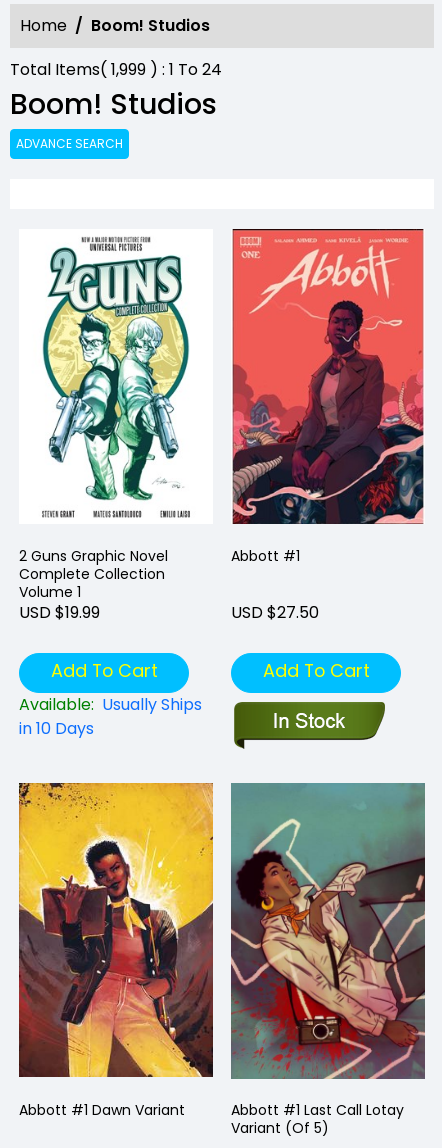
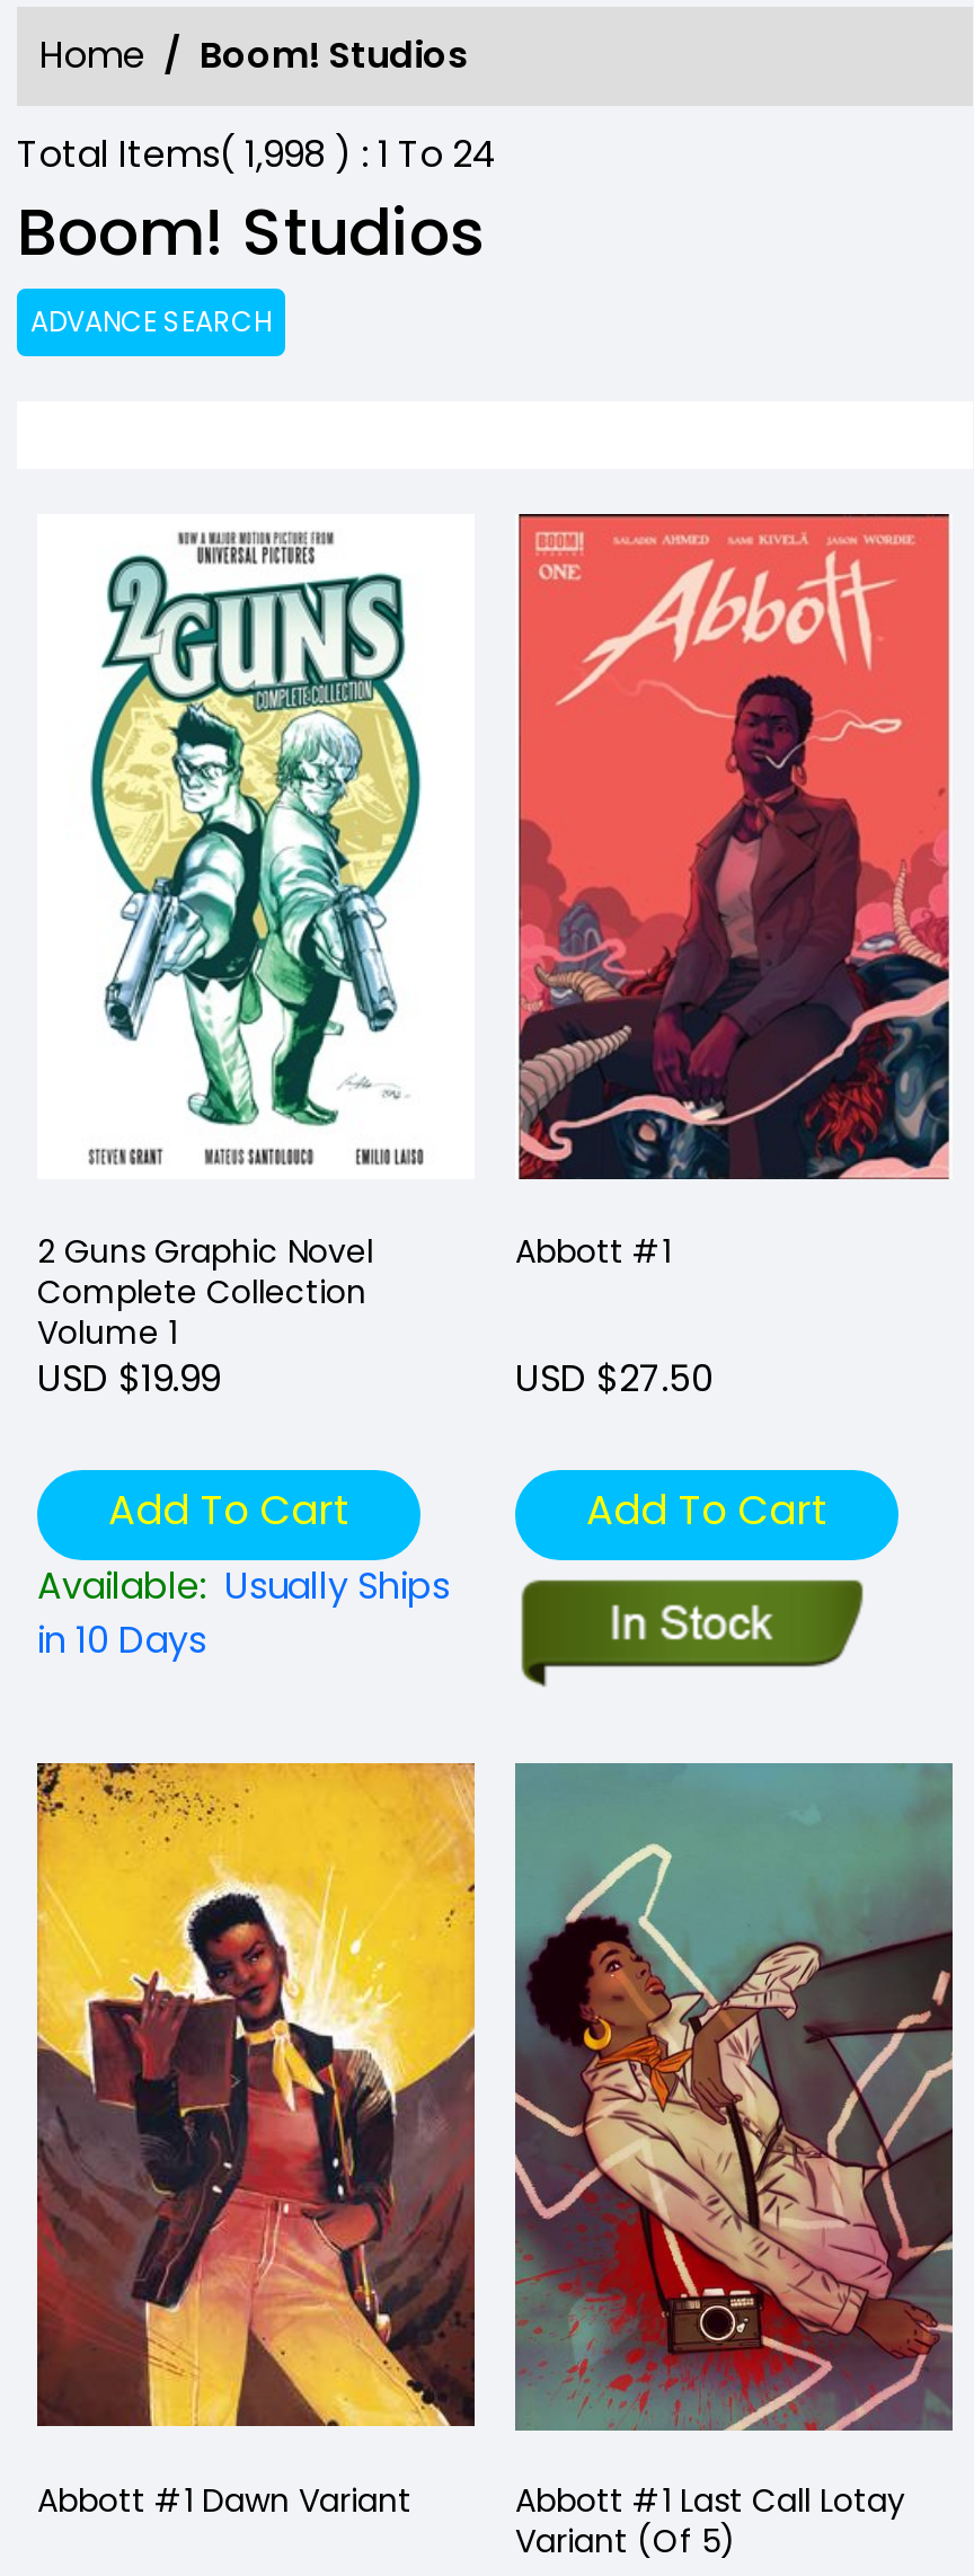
- Total Items(1,999) : 1 To 24
+ Total Items(1,998) : 1 To 24
